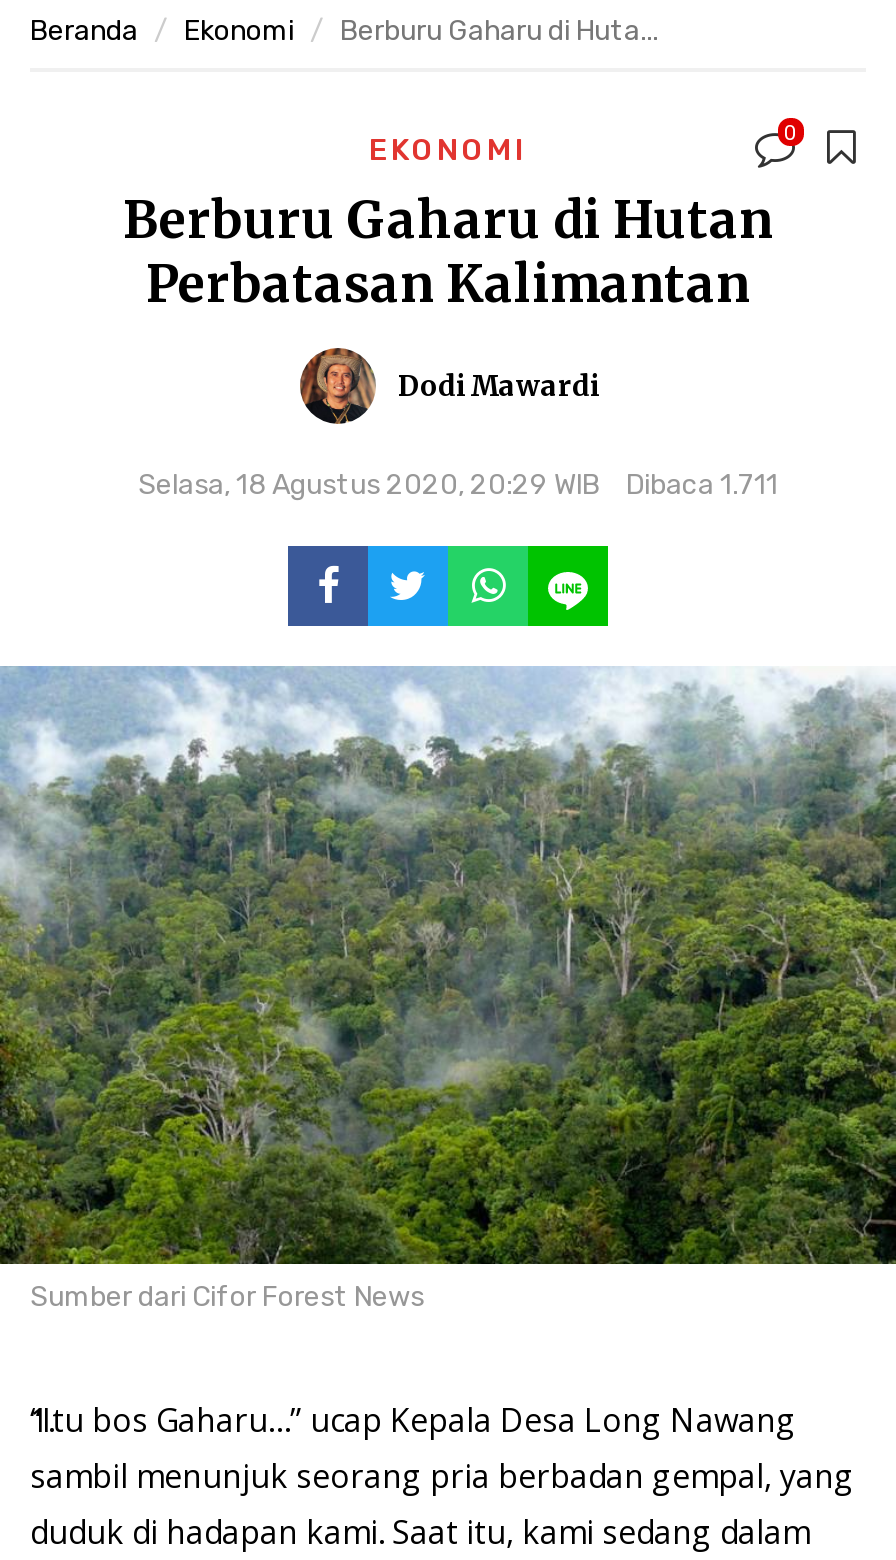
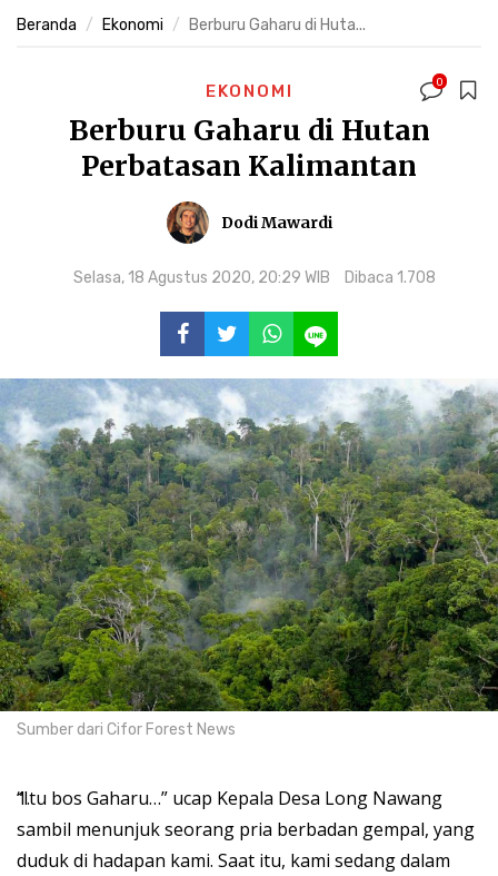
- Selasa, 18 Agustus 2020, 20:29 WIB Dibaca 1.711
+ Selasa, 18 Agustus 2020, 20:29 WIB Dibaca 1.708
